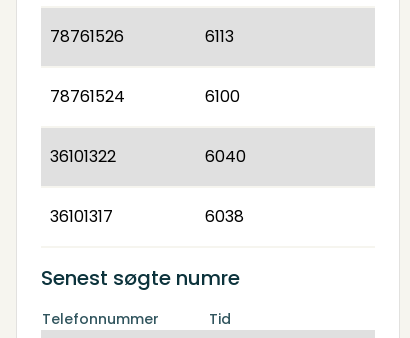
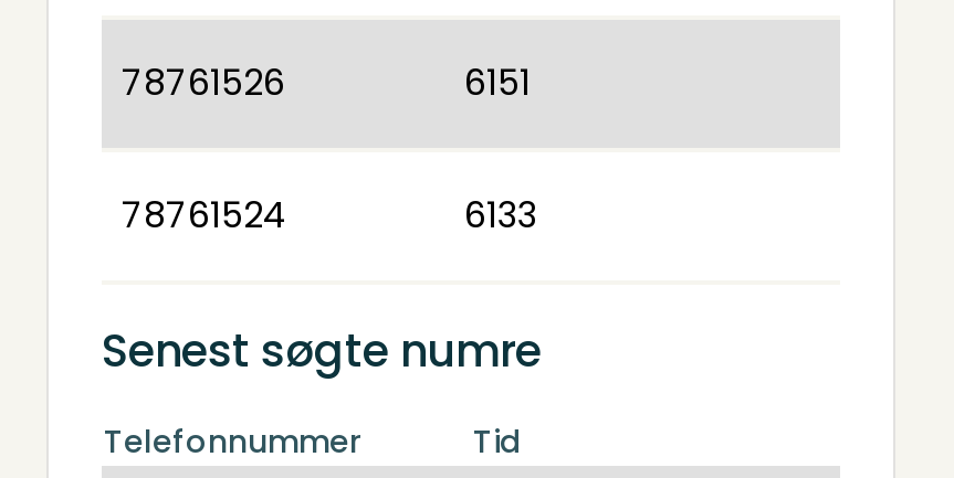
- 6113
+ 6151

- 6100
- 36101322
- 6040
- 36101317
- 6038
+ 6133
